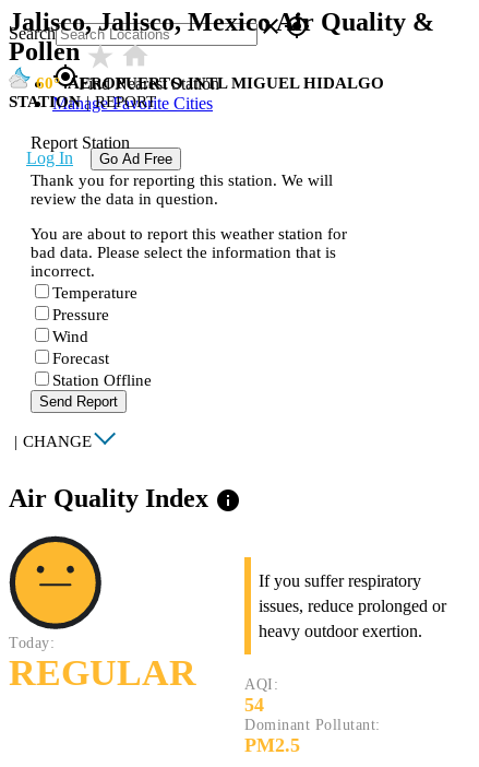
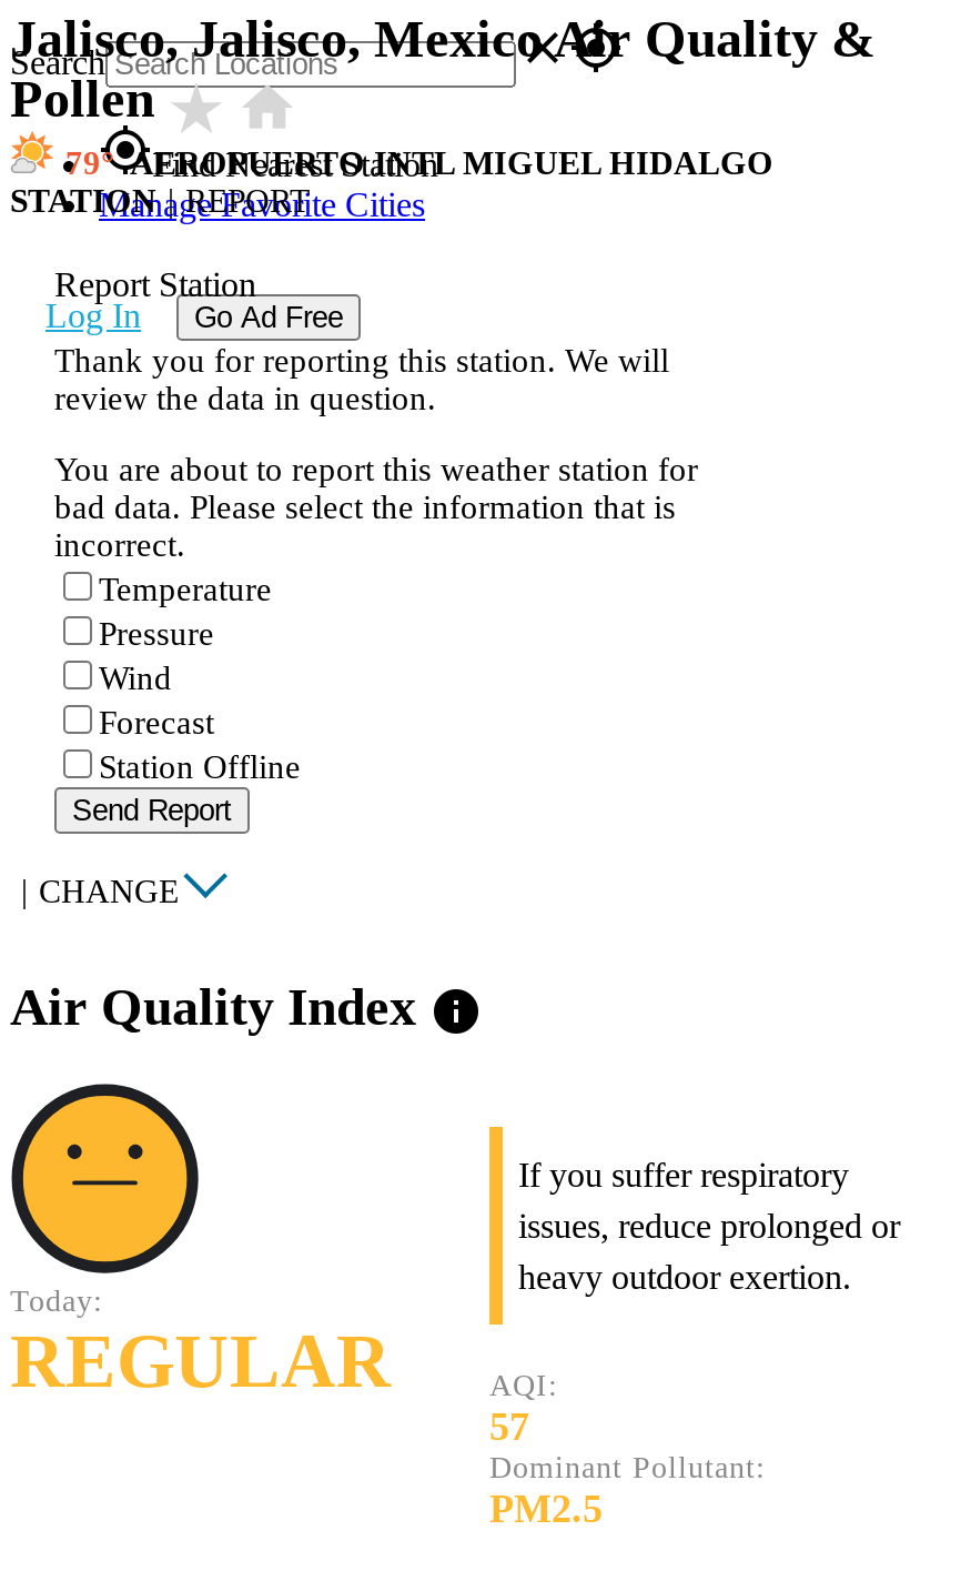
- 60
+ 79

- 54
+ 57
